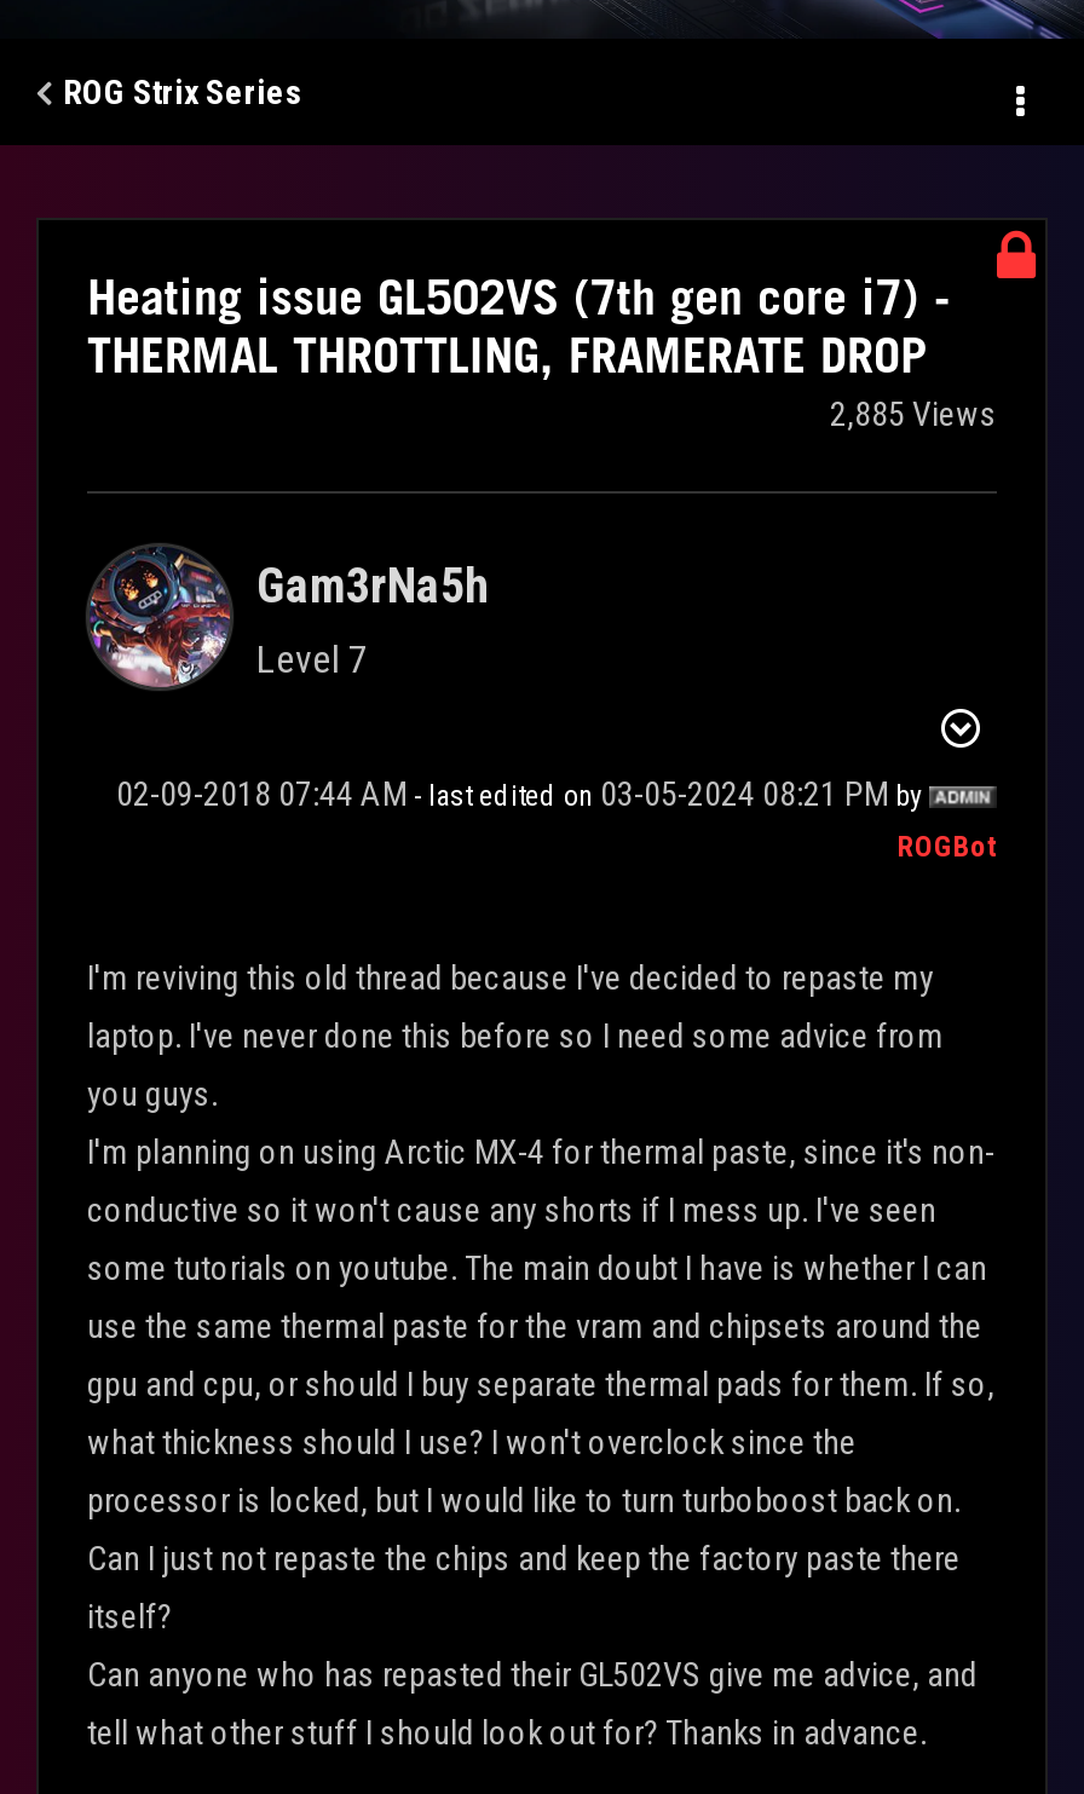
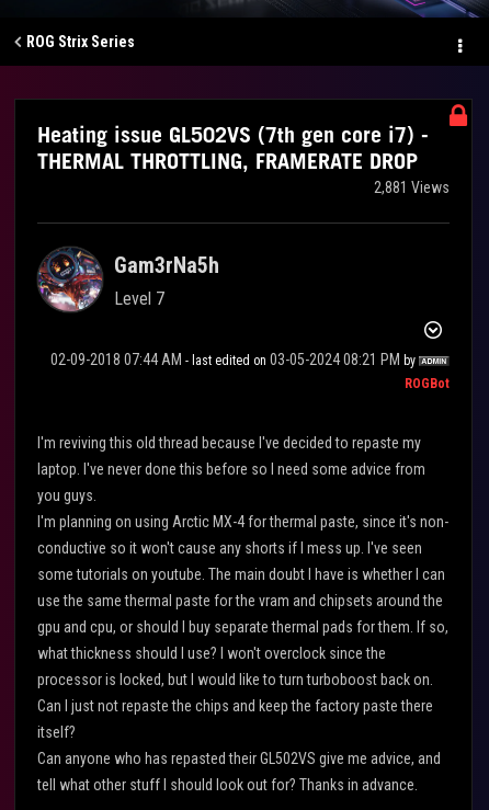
- 2,885 Views
+ 2,881 Views
